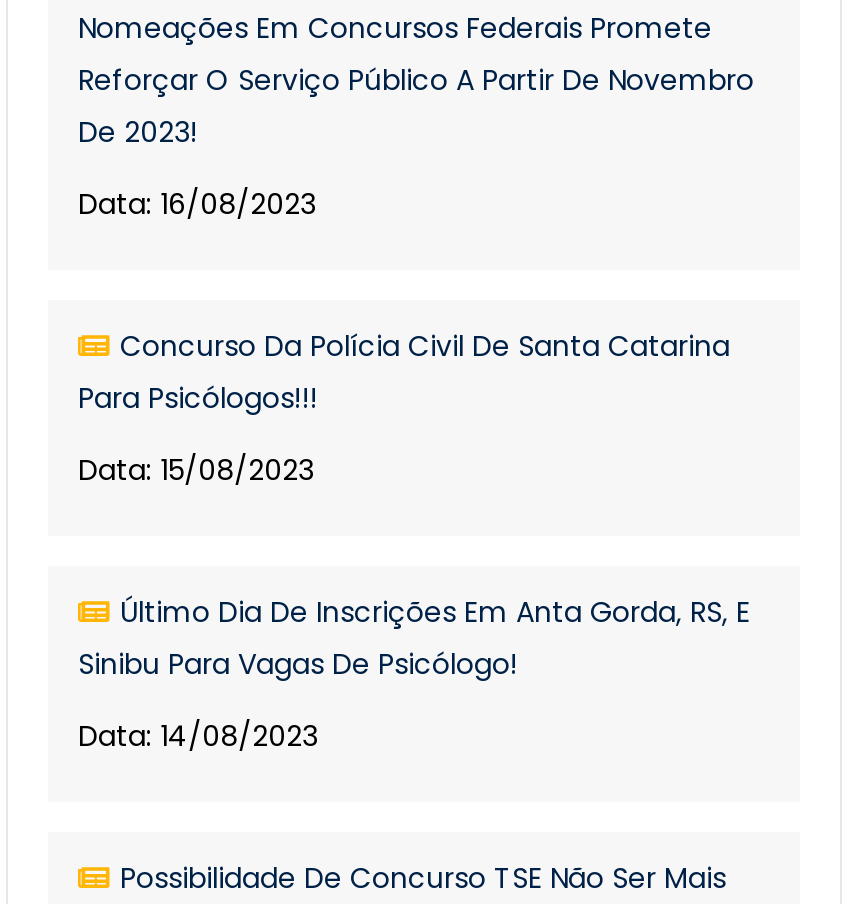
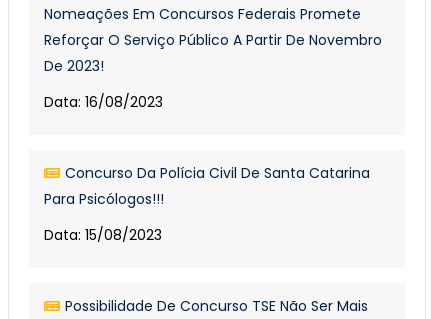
- Último Dia De Inscrições Em Anta Gorda, RS, E
- Sinibu Para Vagas De Psicólogo!
- Data: 14/08/2023
